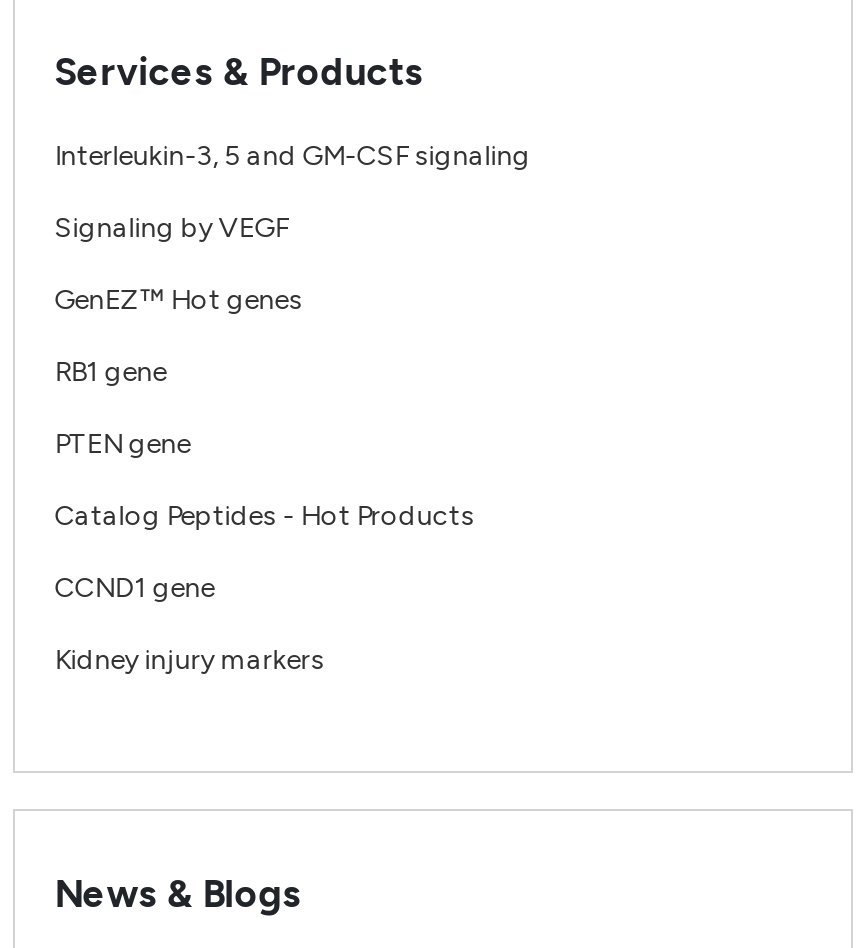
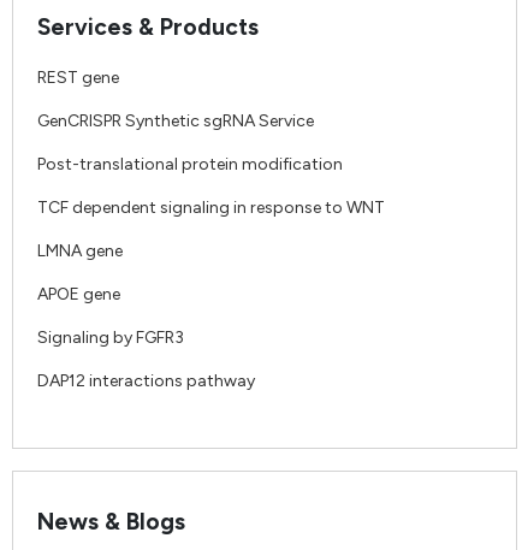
- Interleukin-3, 5 and GM-CSF signaling
+ REST gene

- Signaling by VEGF
+ GenCRISPR Synthetic sgRNA Service

- GenEZ™ Hot genes
+ Post-translational protein modification

- RB1 gene
+ TCF dependent signaling in response to WNT

- PTEN gene
+ LMNA gene

- Catalog Peptides - Hot Products
+ APOE gene

- CCND1 gene
+ Signaling by FGFR3

- Kidney injury markers
+ DAP12 interactions pathway
